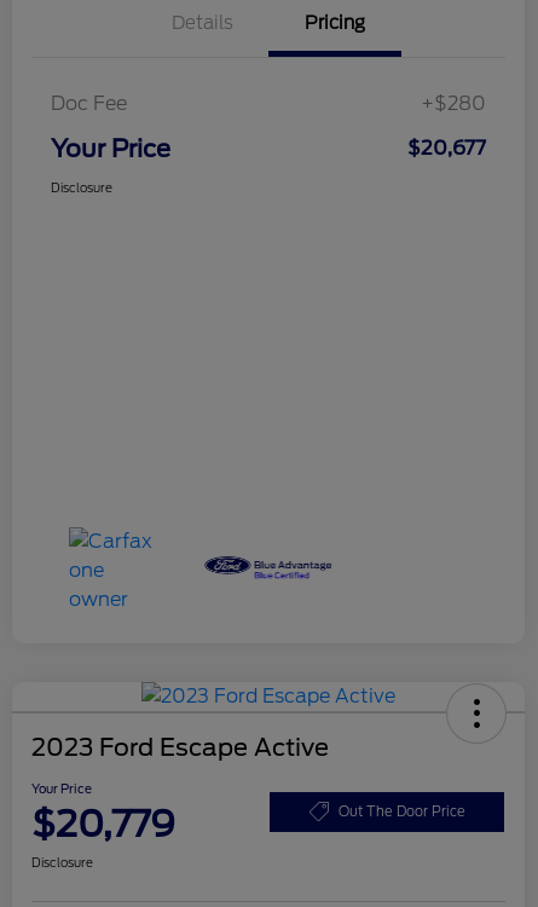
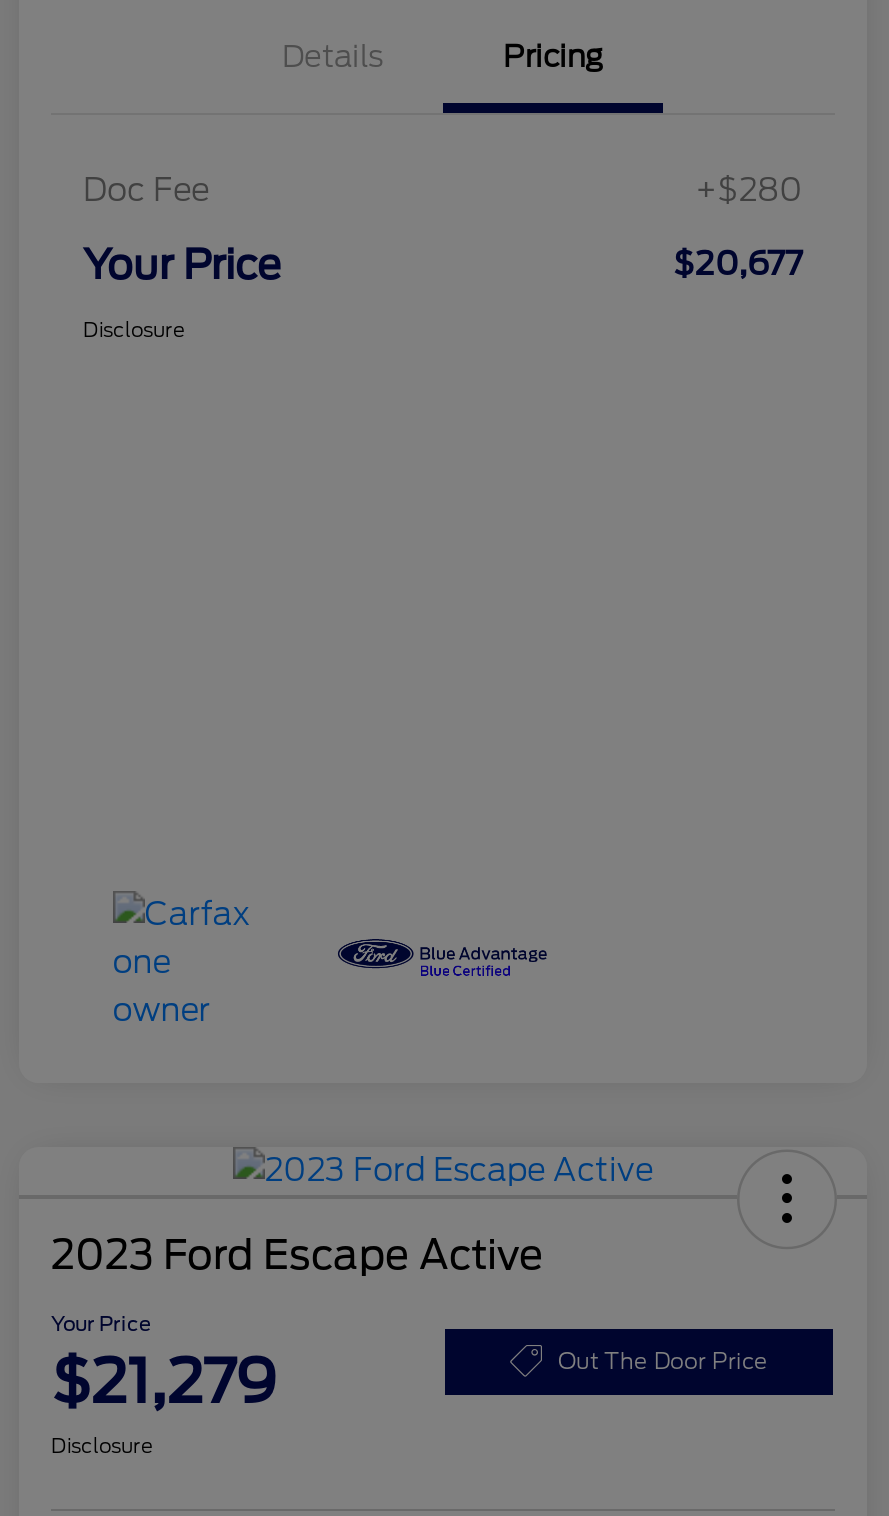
- $20,779
+ $21,279
